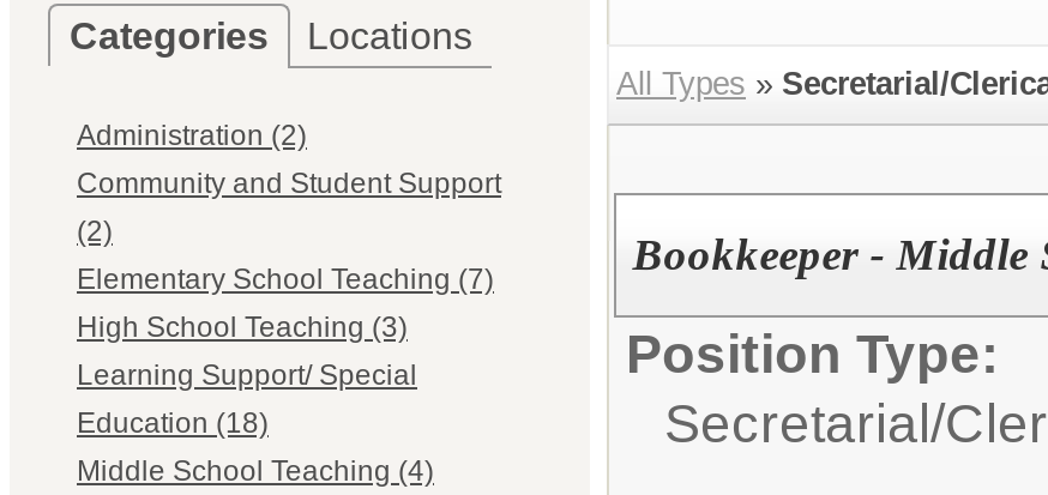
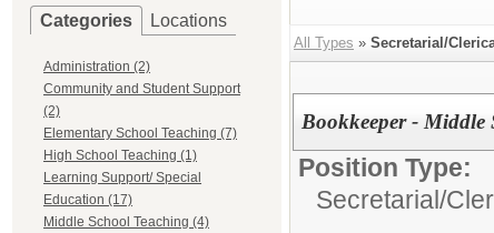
- High School Teaching (3)
+ High School Teaching (1)

- Education (18)
+ Education (17)
